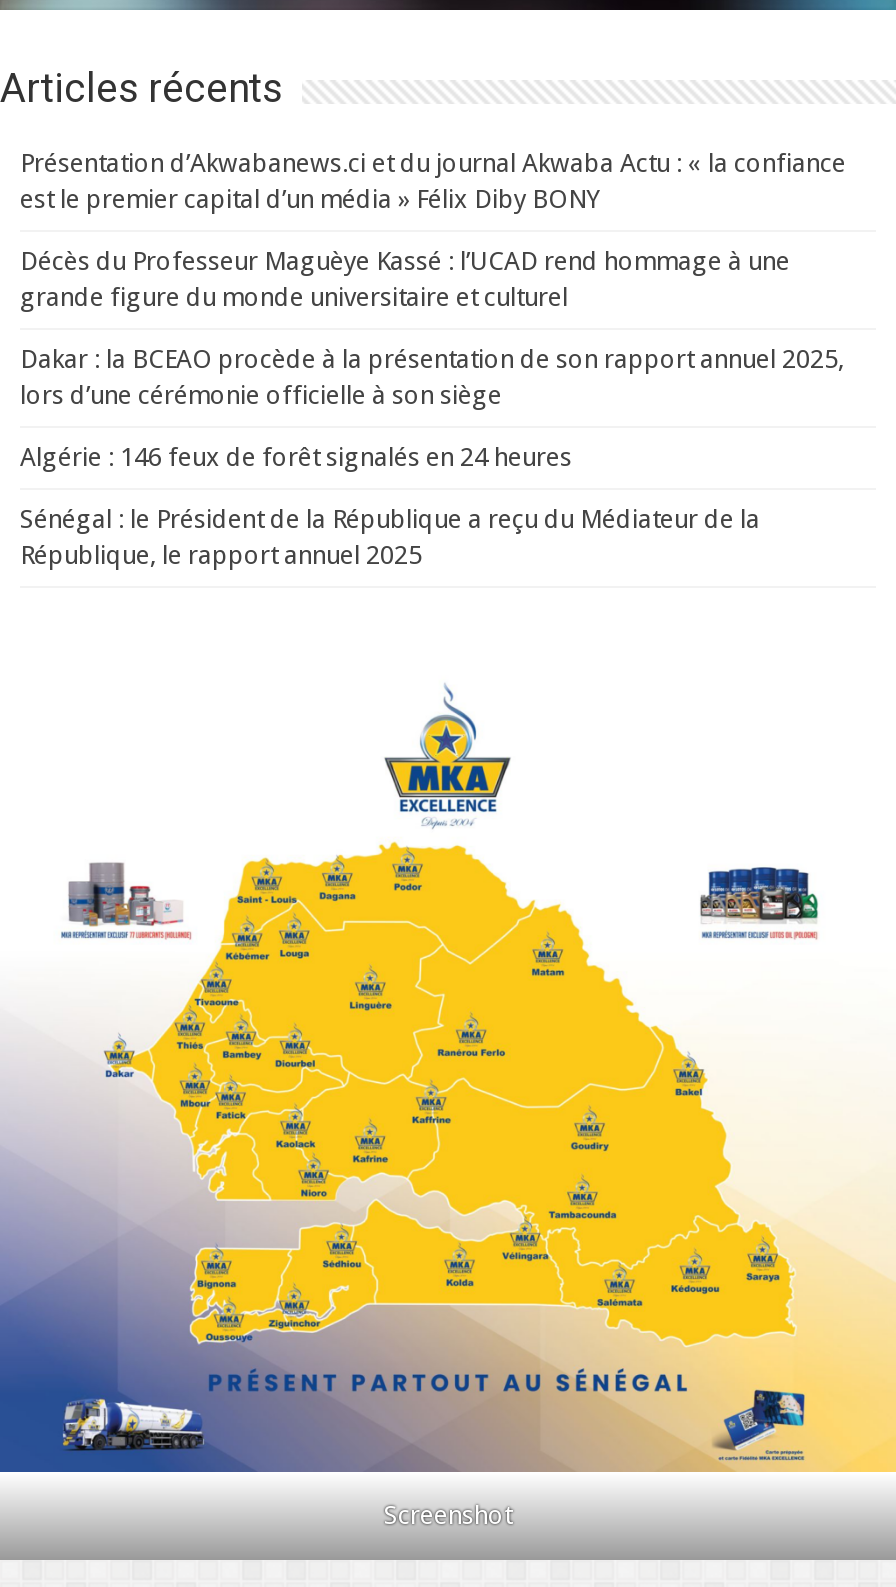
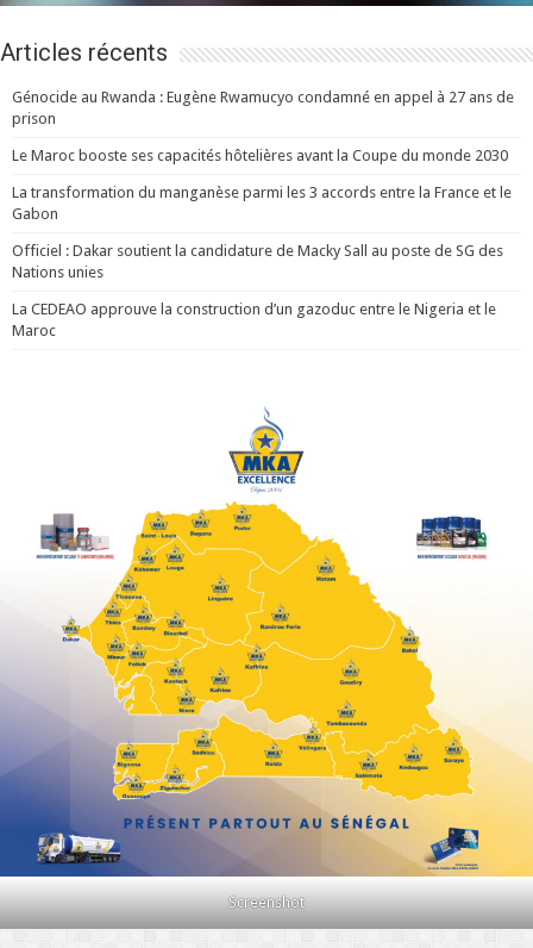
- Présentation d’Akwabanews.ci et du journal Akwaba Actu : « la confiance
- est le premier capital d’un média » Félix Diby BONY
+ Génocide au Rwanda : Eugène Rwamucyo condamné en appel à 27 ans de
+ prison

- Décès du Professeur Maguèye Kassé : l’UCAD rend hommage à une
- grande figure du monde universitaire et culturel
+ Le Maroc booste ses capacités hôtelières avant la Coupe du monde 2030

- Dakar : la BCEAO procède à la présentation de son rapport annuel 2025,
- lors d’une cérémonie officielle à son siège
+ La transformation du manganèse parmi les 3 accords entre la France et le
+ Gabon

- Algérie : 146 feux de forêt signalés en 24 heures
+ Officiel : Dakar soutient la candidature de Macky Sall au poste de SG des
+ Nations unies

- Sénégal : le Président de la République a reçu du Médiateur de la
- République, le rapport annuel 2025
+ La CEDEAO approuve la construction d’un gazoduc entre le Nigeria et le
+ Maroc
